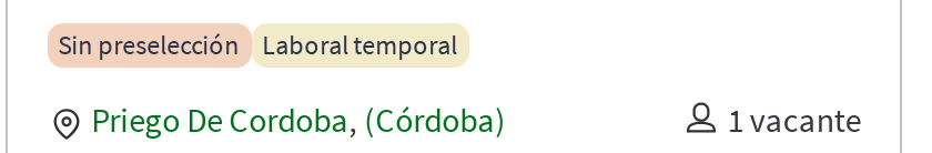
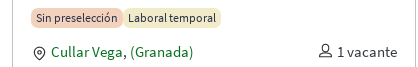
- Priego De Cordoba, (Córdoba)
+ Cullar Vega, (Granada)
